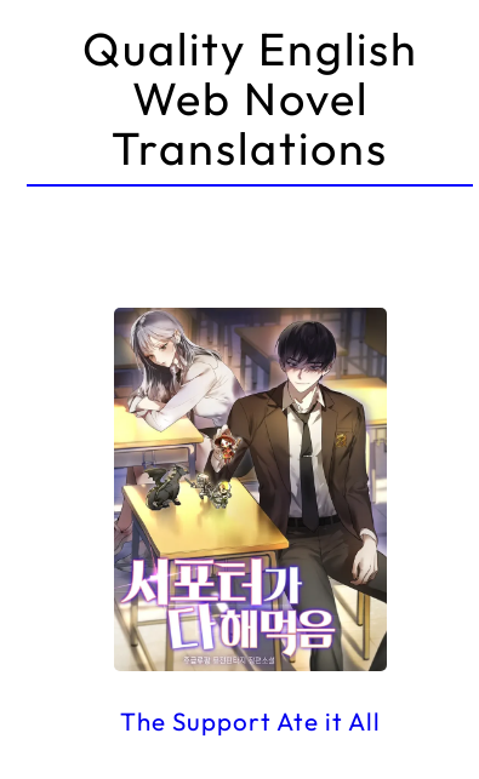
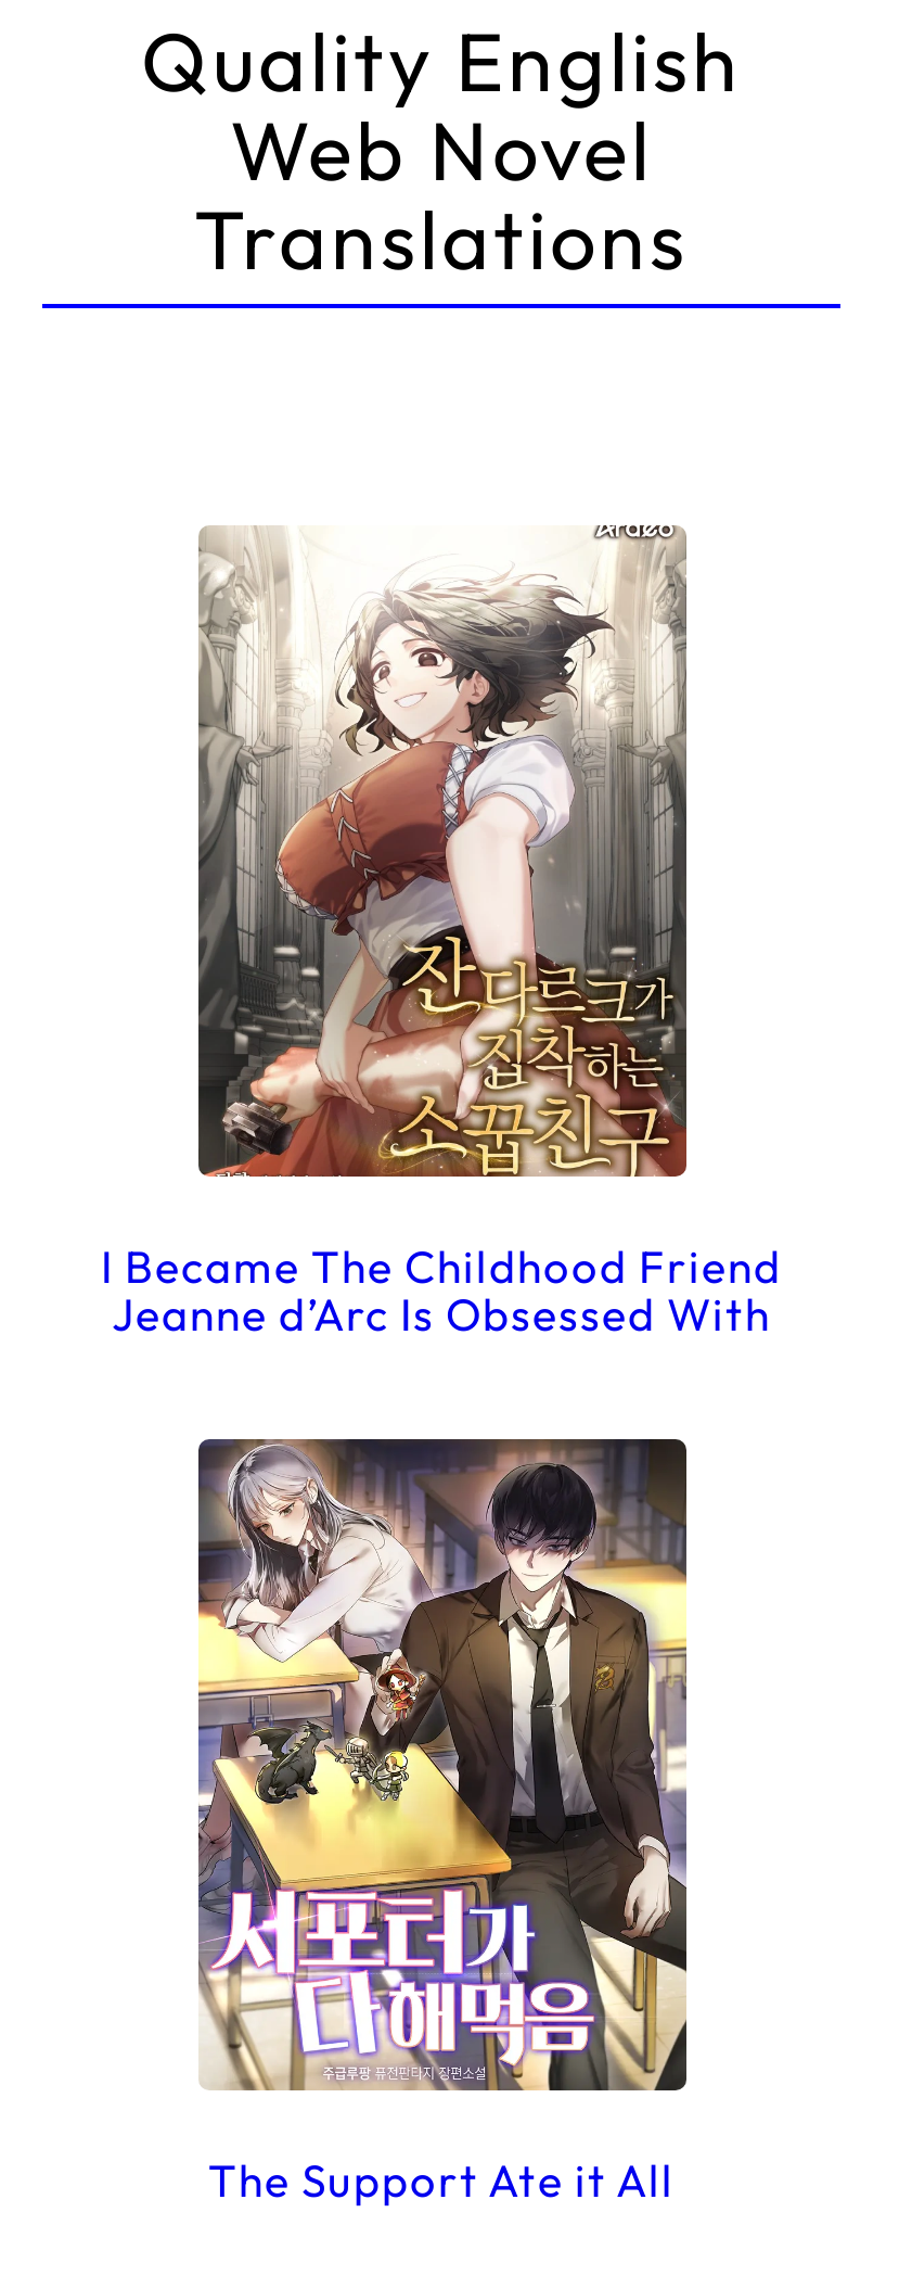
+ [image]
+ I Became The Childhood Friend
+ Jeanne d’Arc Is Obsessed With
